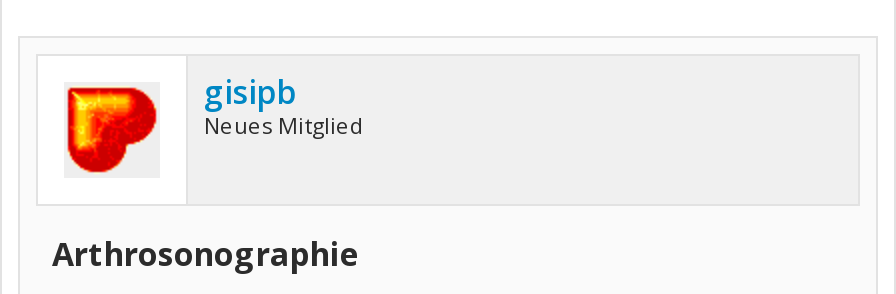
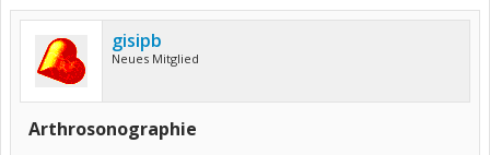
- [image]
+ [image]
